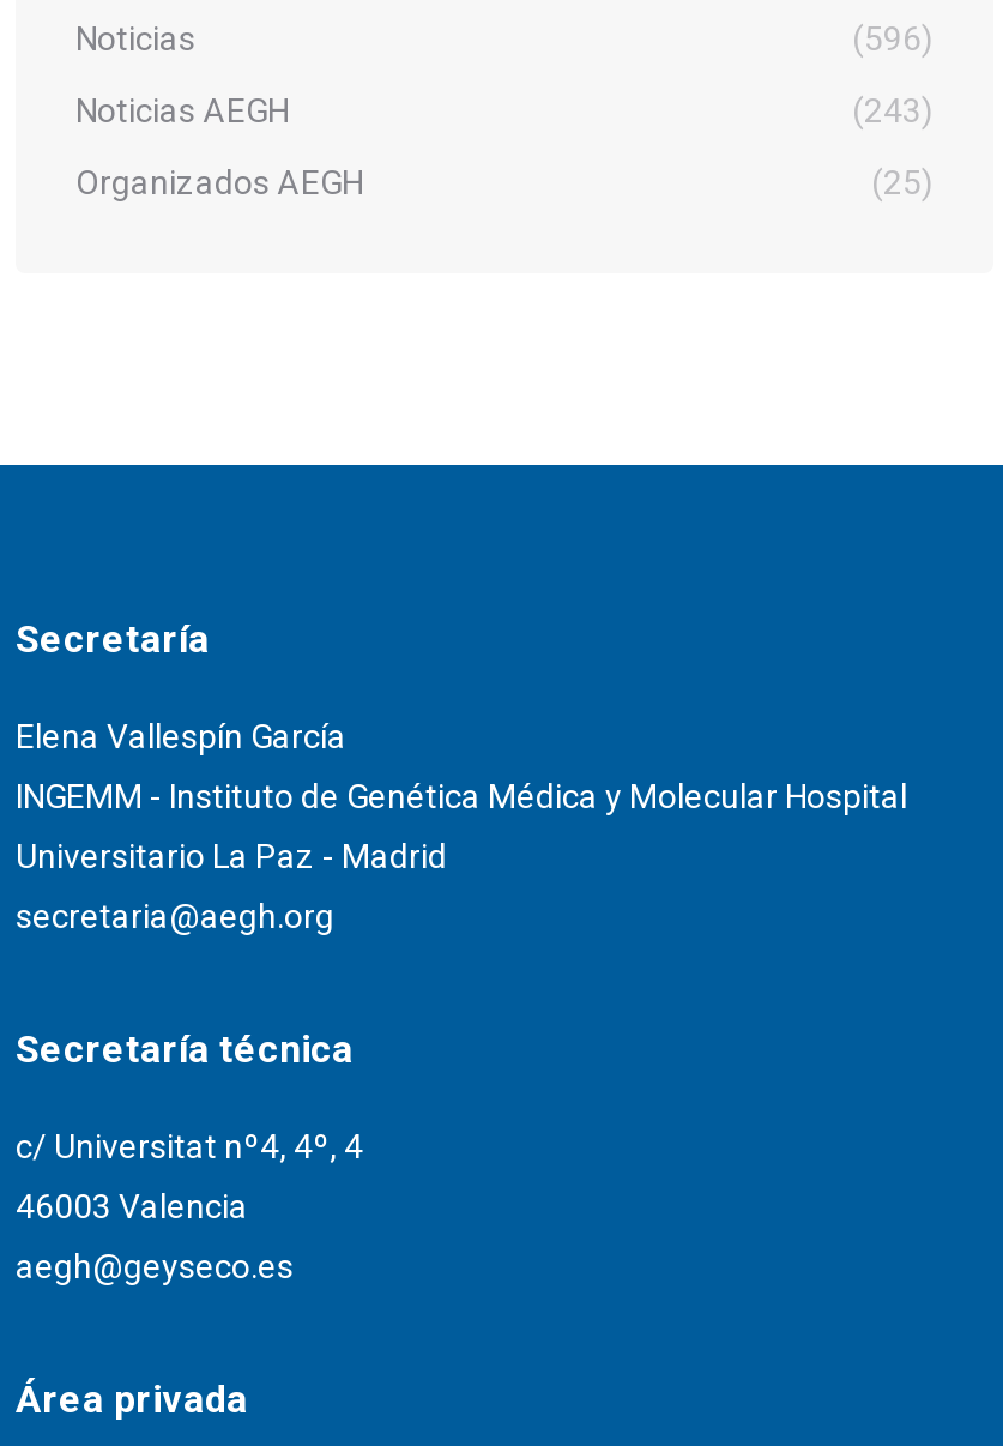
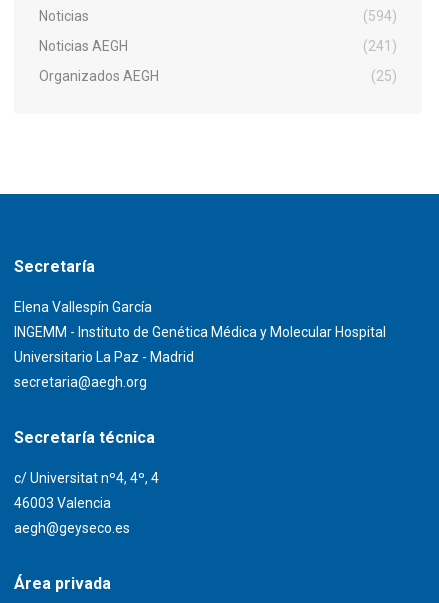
- (596)
+ (594)

- (243)
+ (241)
